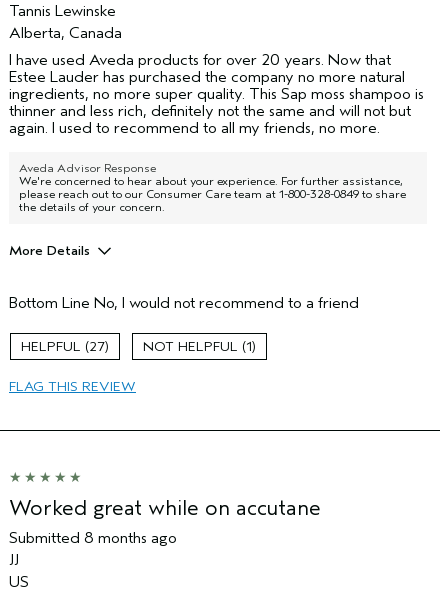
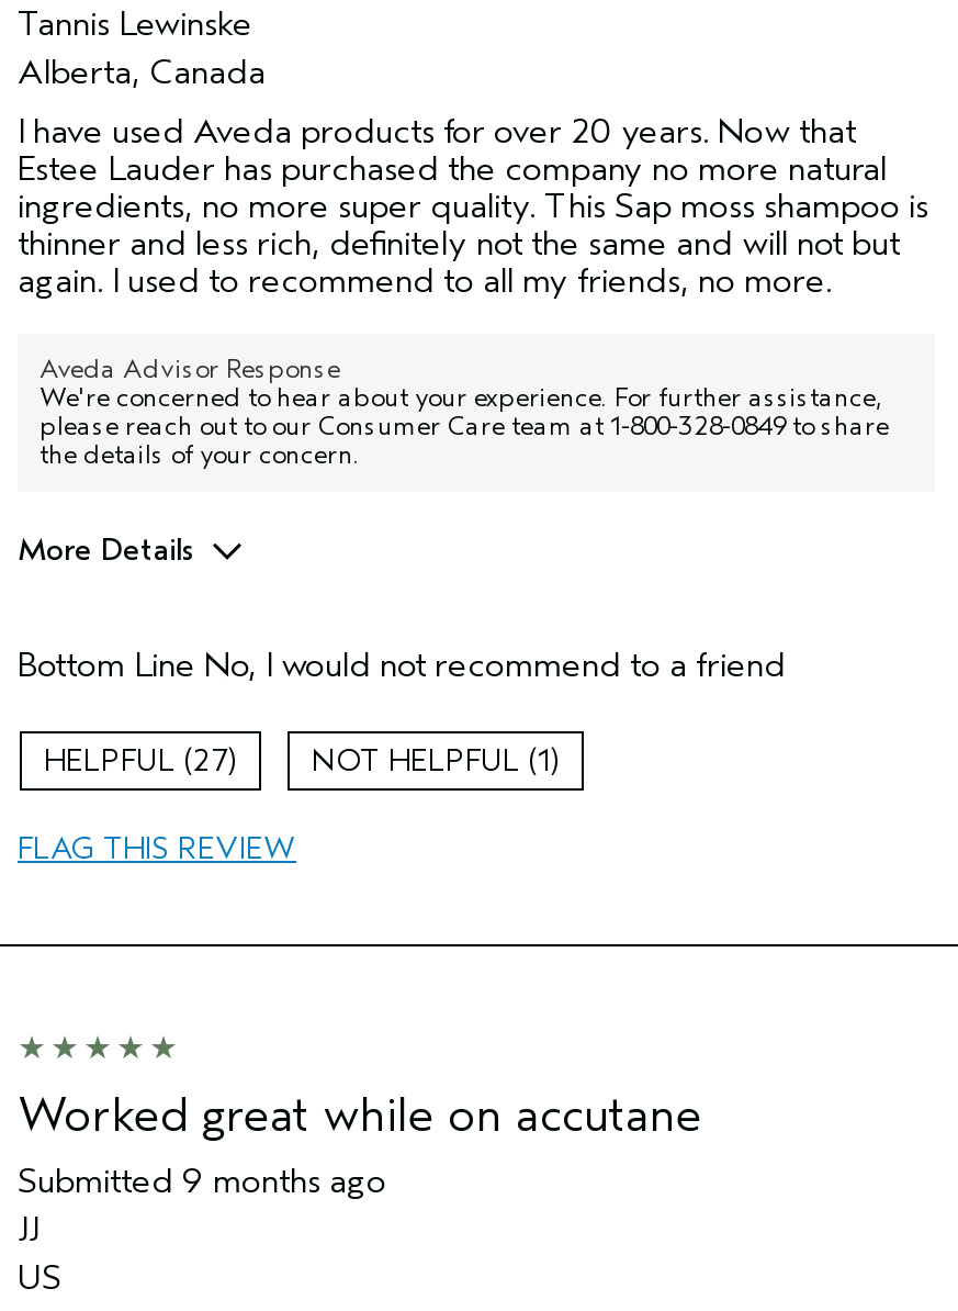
- Submitted 8 months ago
+ Submitted 9 months ago
